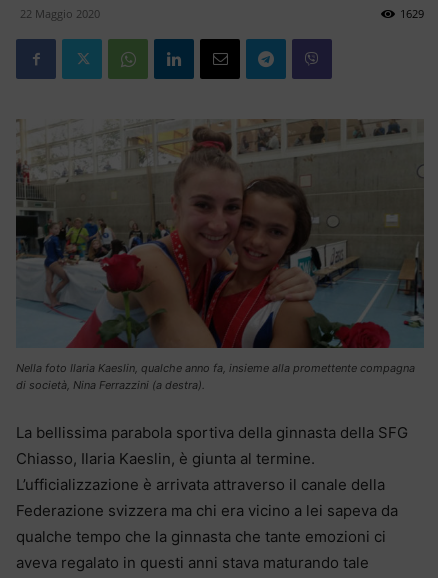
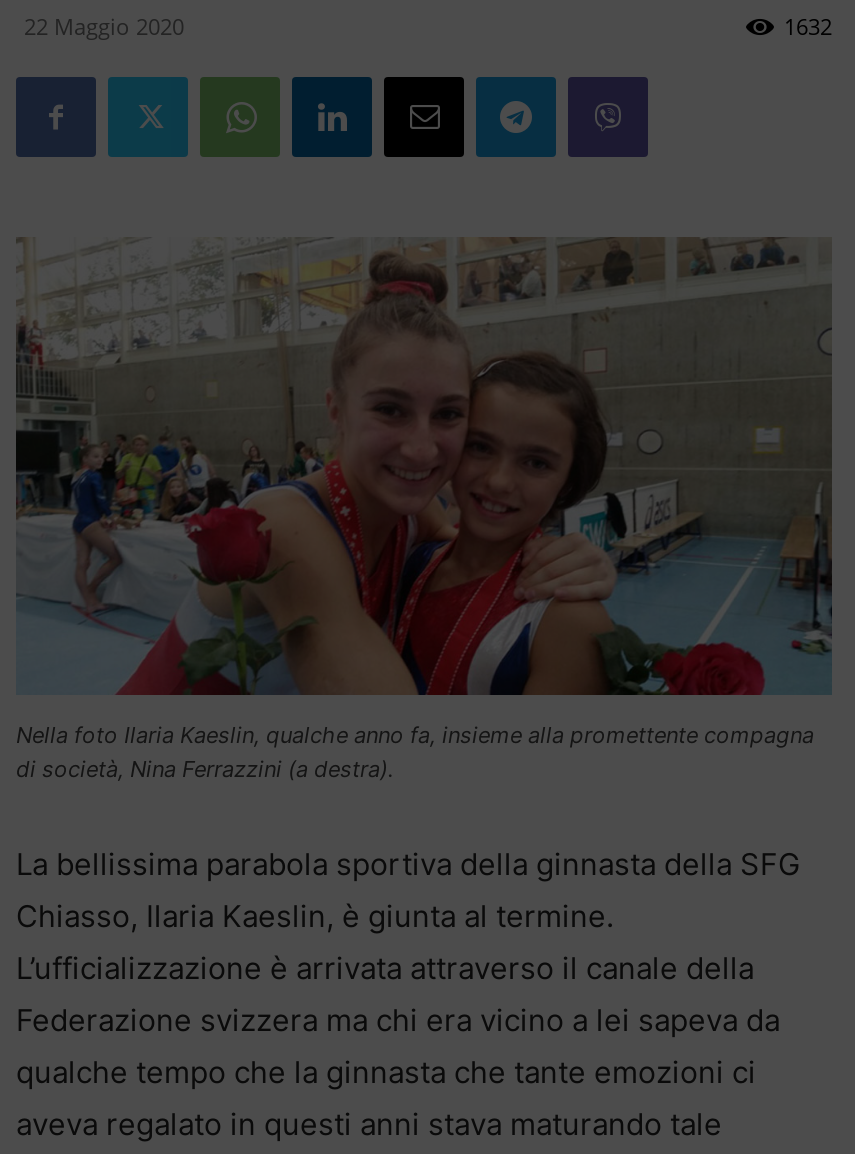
- 1629
+ 1632
